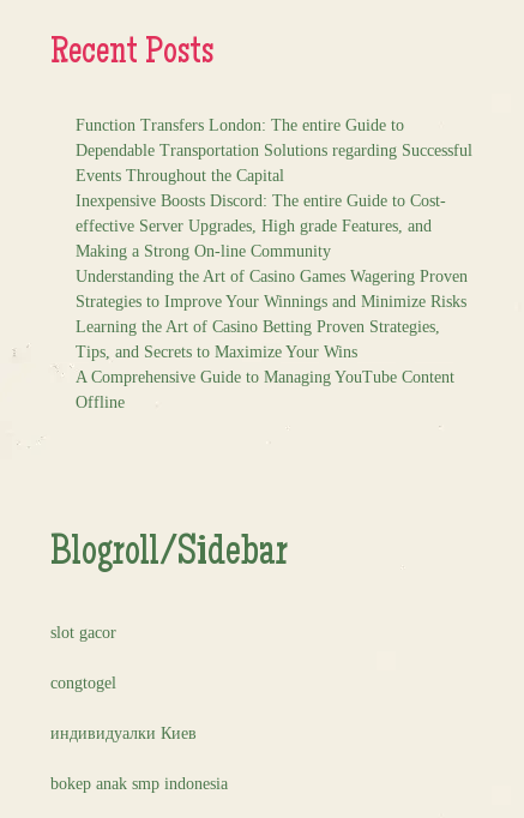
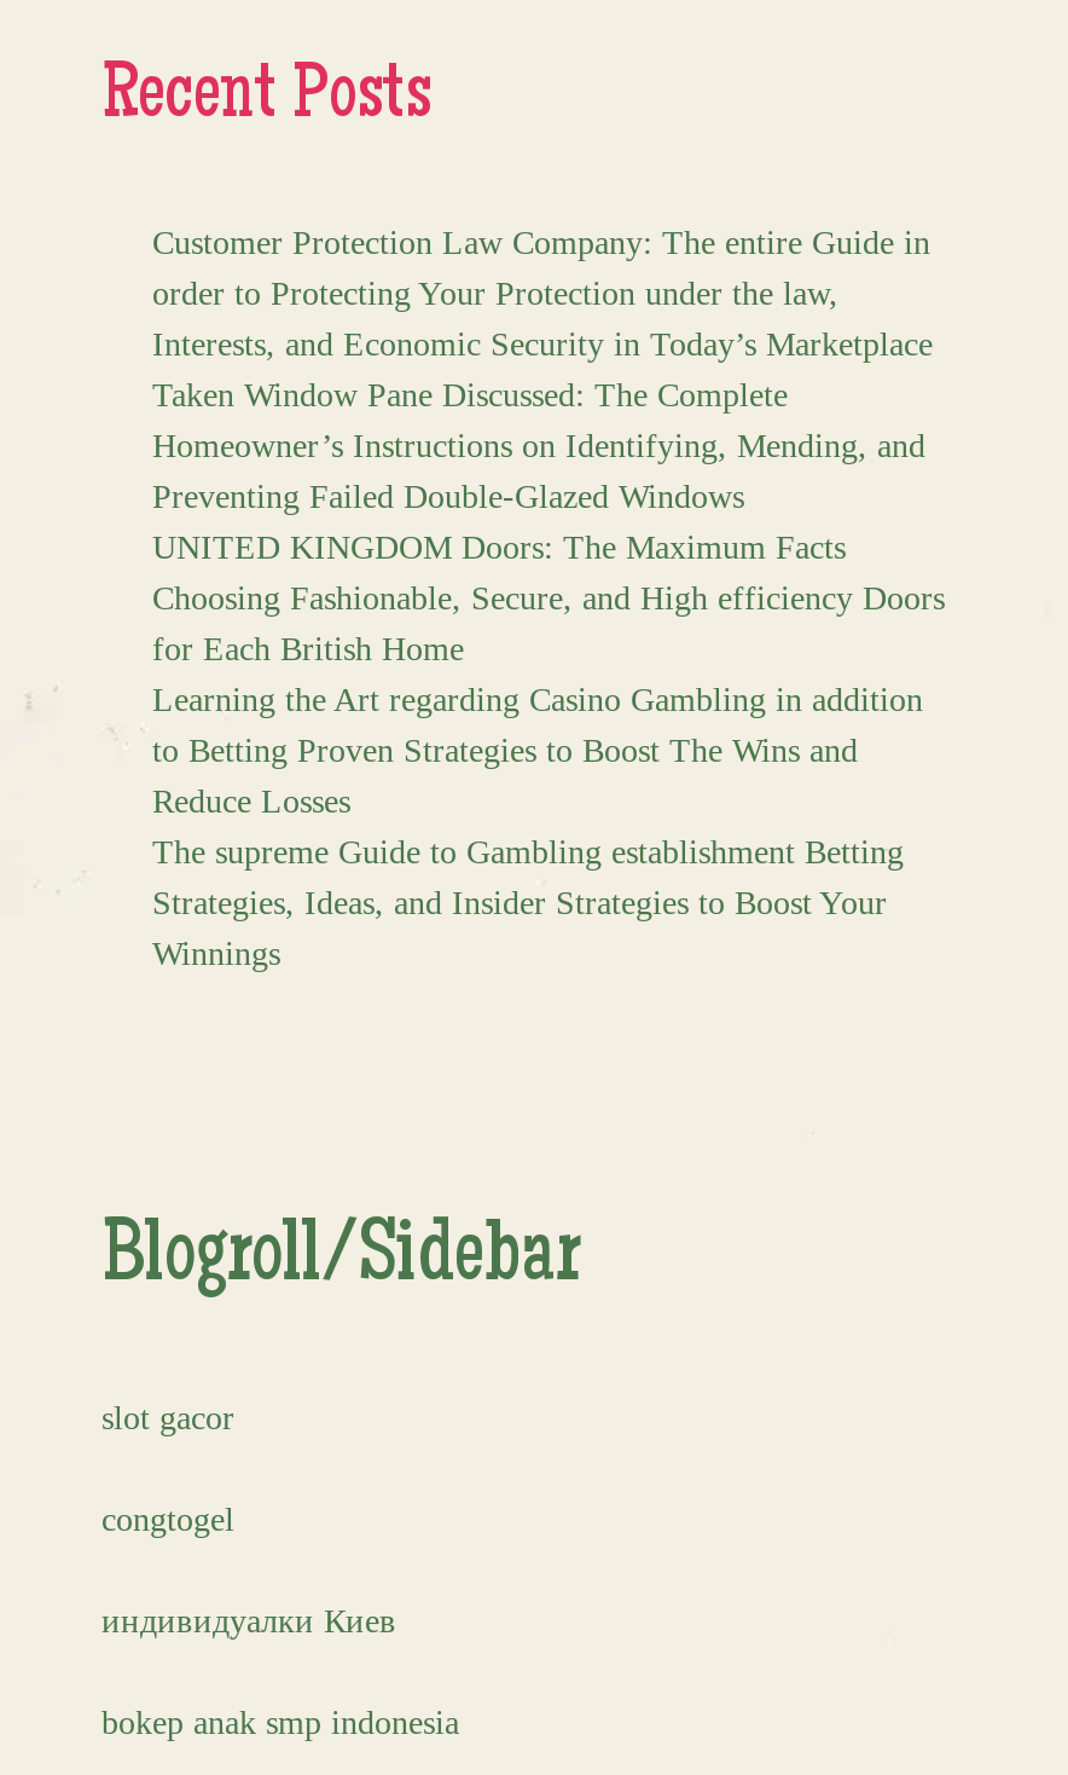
- Function Transfers London: The entire Guide to
- Dependable Transportation Solutions regarding Successful
- Events Throughout the Capital
- Inexpensive Boosts Discord: The entire Guide to Cost-
- effective Server Upgrades, High grade Features, and
- Making a Strong On-line Community
- Understanding the Art of Casino Games Wagering Proven
- Strategies to Improve Your Winnings and Minimize Risks
- Learning the Art of Casino Betting Proven Strategies,
- Tips, and Secrets to Maximize Your Wins
- A Comprehensive Guide to Managing YouTube Content
- Offline
+ Customer Protection Law Company: The entire Guide in
+ order to Protecting Your Protection under the law,
+ Interests, and Economic Security in Today’s Marketplace
+ Taken Window Pane Discussed: The Complete
+ Homeowner’s Instructions on Identifying, Mending, and
+ Preventing Failed Double-Glazed Windows
+ UNITED KINGDOM Doors: The Maximum Facts
+ Choosing Fashionable, Secure, and High efficiency Doors
+ for Each British Home
+ Learning the Art regarding Casino Gambling in addition
+ to Betting Proven Strategies to Boost The Wins and
+ Reduce Losses
+ The supreme Guide to Gambling establishment Betting
+ Strategies, Ideas, and Insider Strategies to Boost Your
+ Winnings
